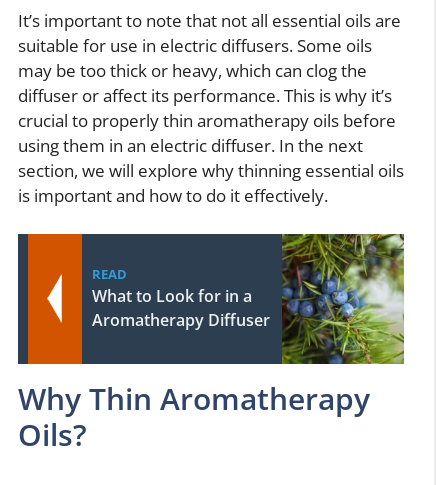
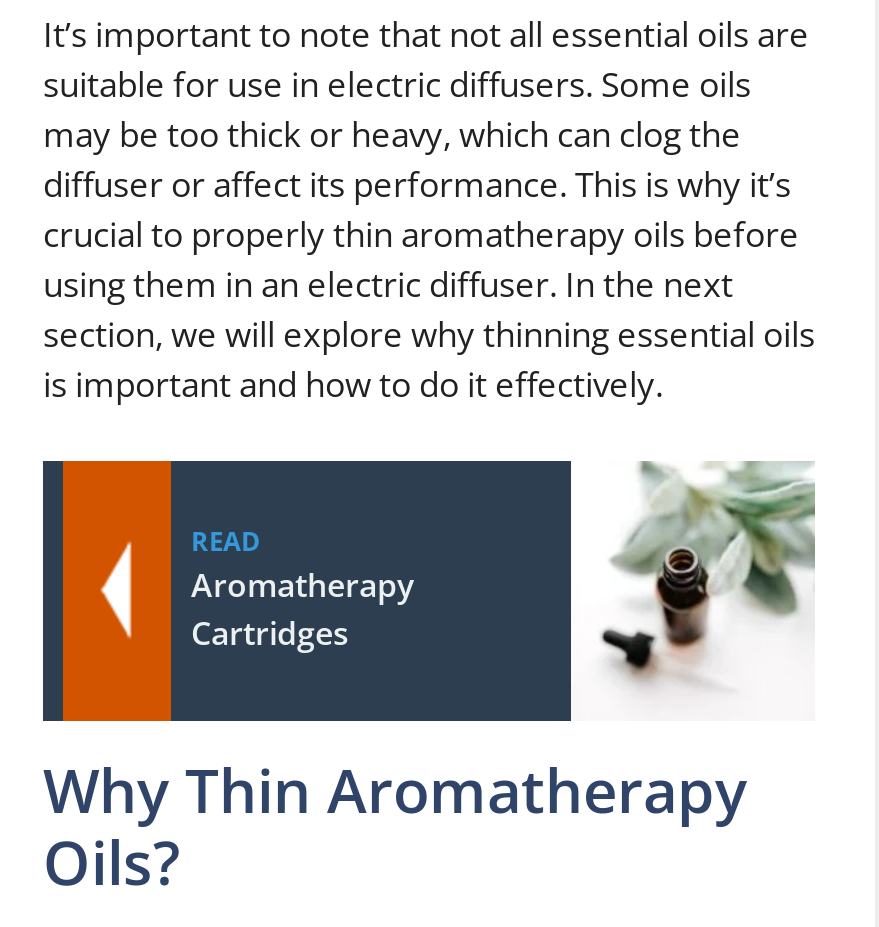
- [image]
+ [image]

- What to Look for in a
- Aromatherapy Diffuser
+ Aromatherapy
+ Cartridges
